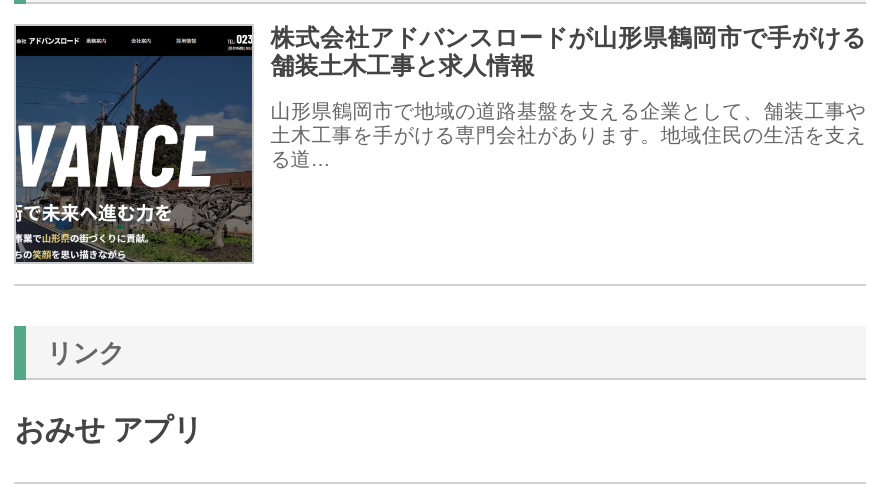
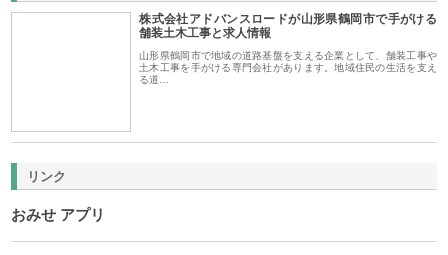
- [image]
